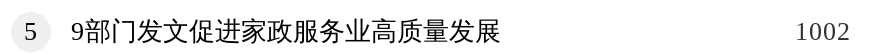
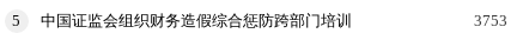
- 9部门发文促进家政服务业高质量发展
- 1002
+ 中国证监会组织财务造假综合惩防跨部门培训
+ 3753
